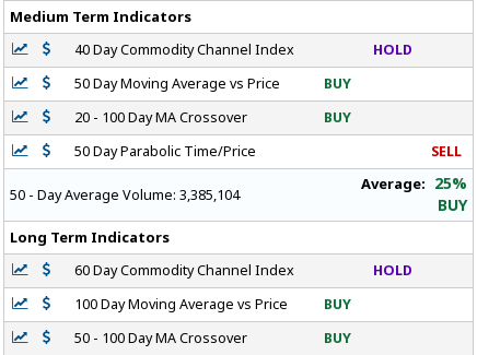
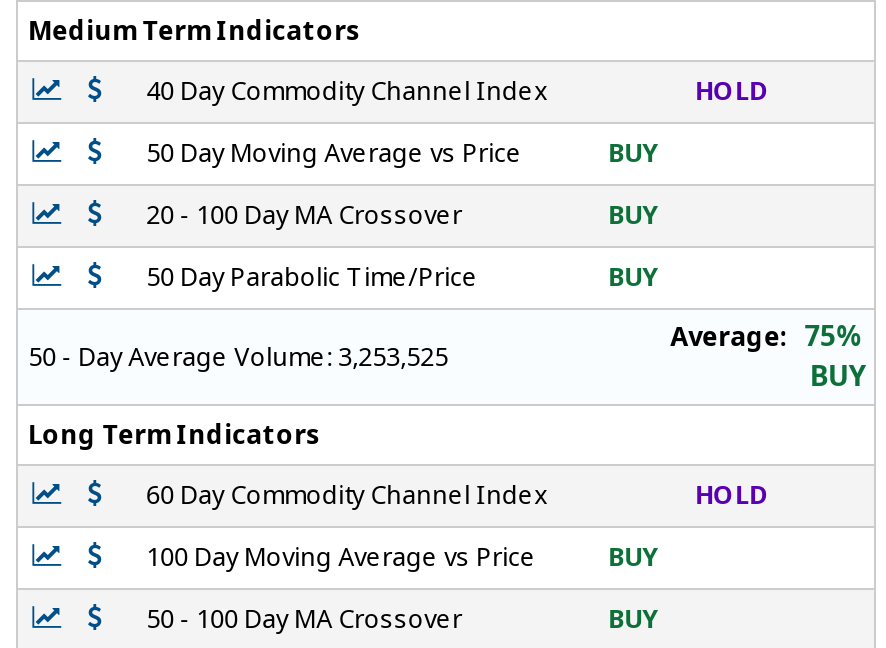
- SELL
+ BUY

- Average: 25%
+ Average: 75%

- 50 - Day Average Volume: 3,385,104
+ 50 - Day Average Volume: 3,253,525
